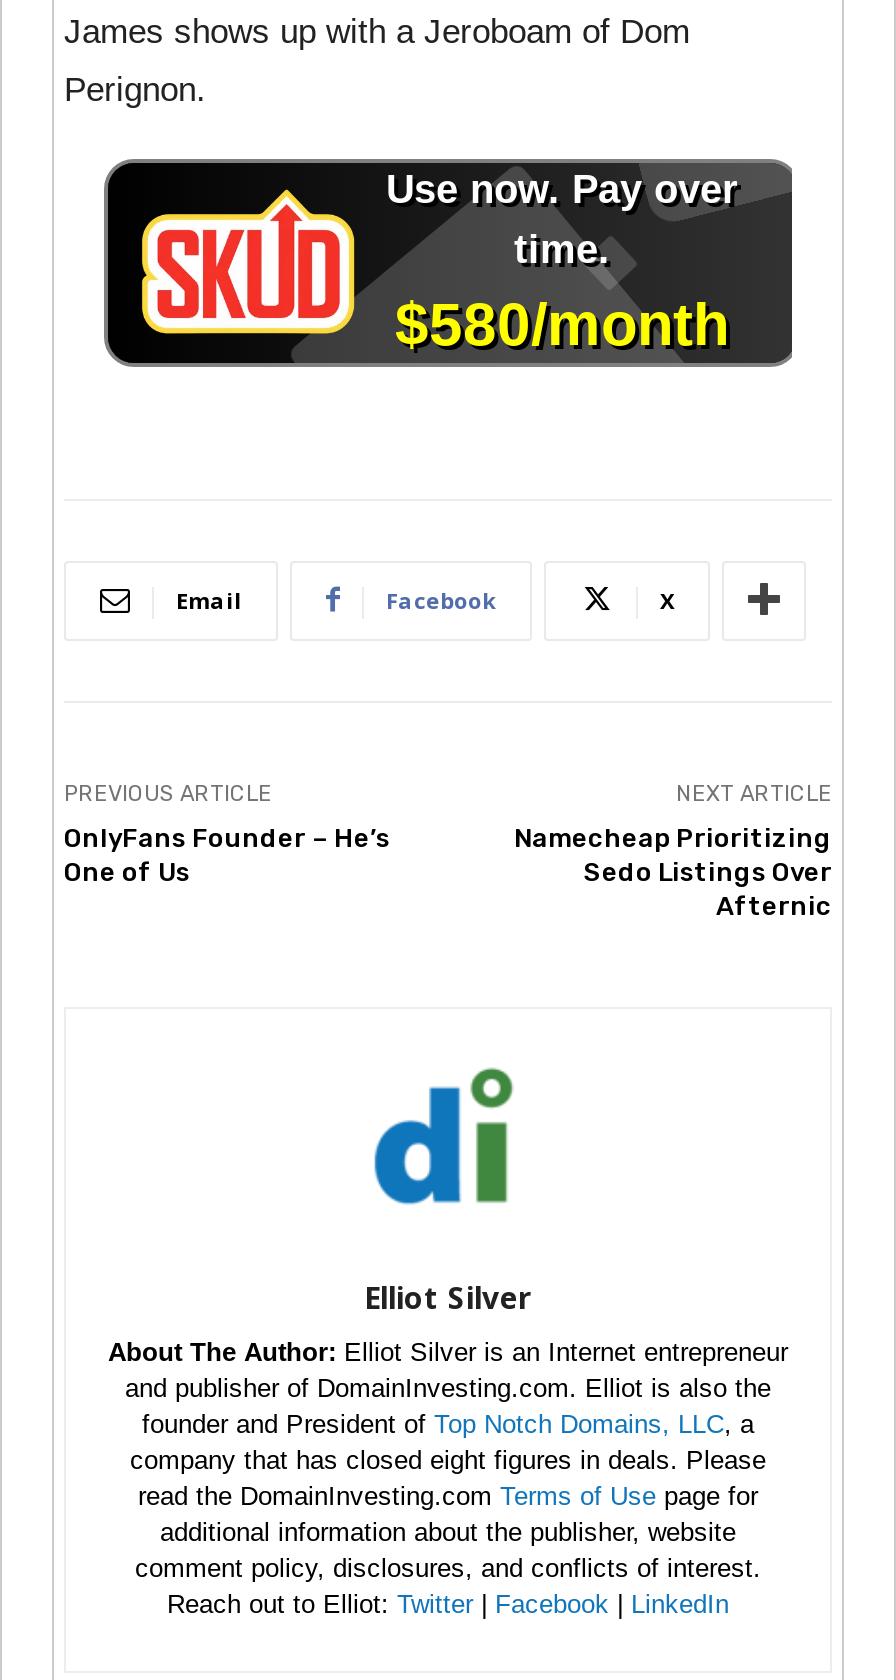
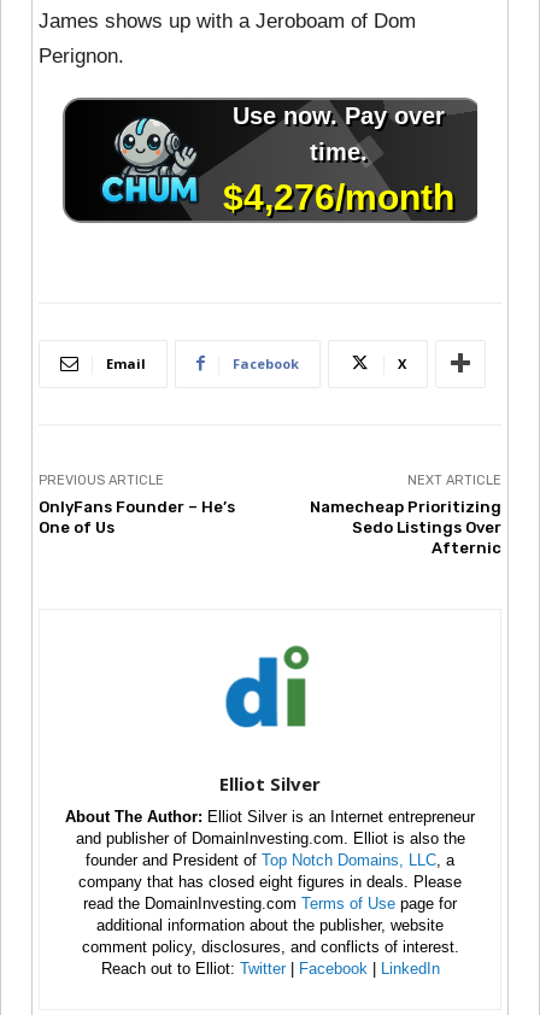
- [image]
+ [image]
